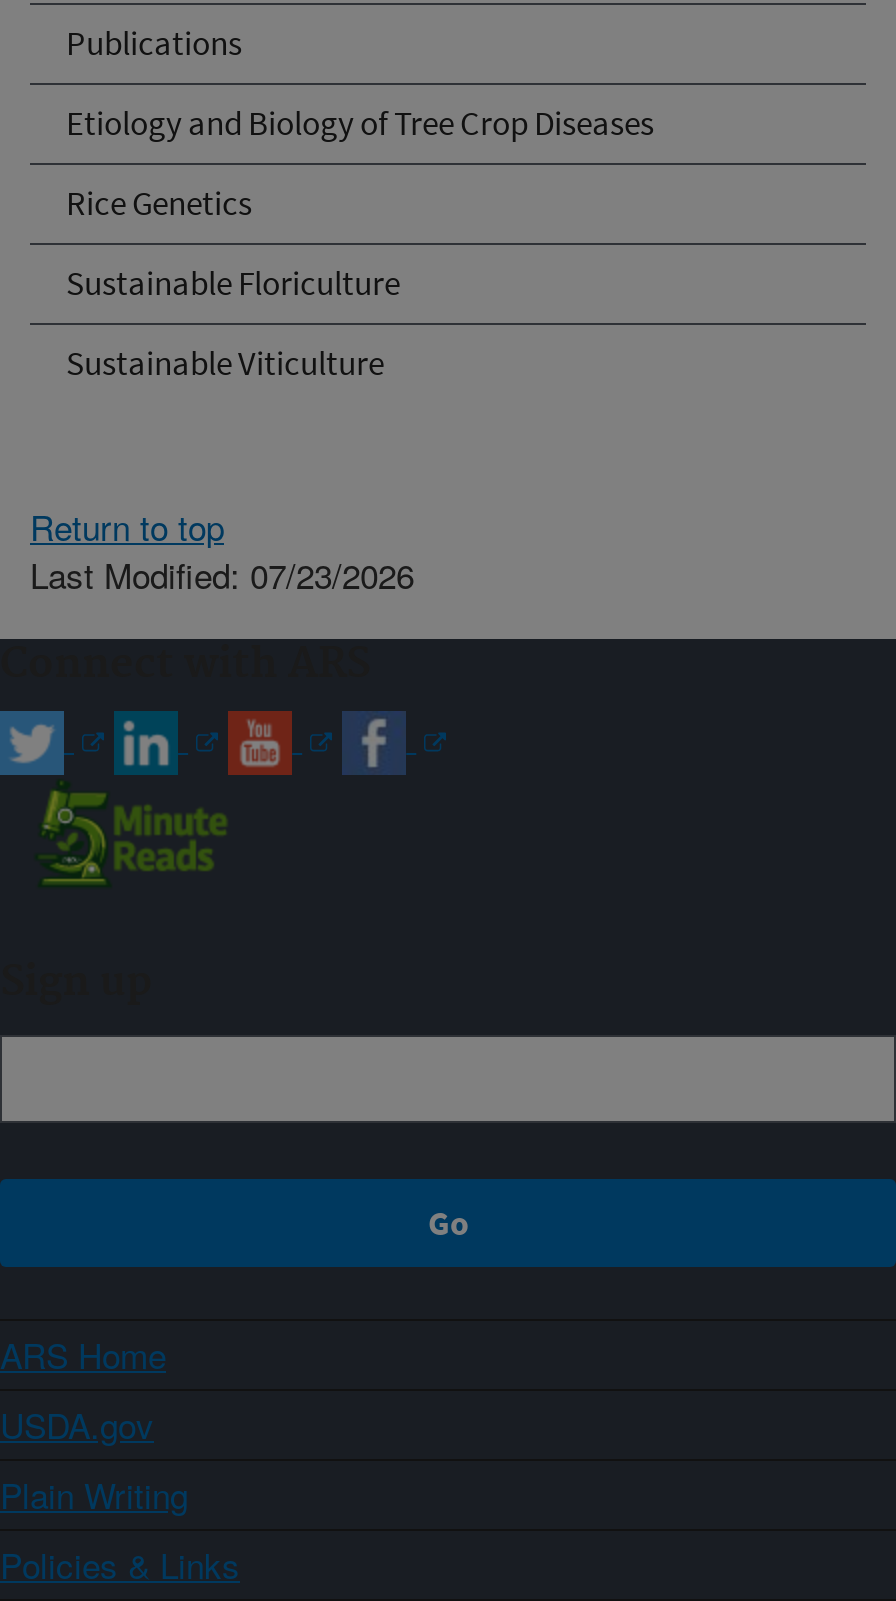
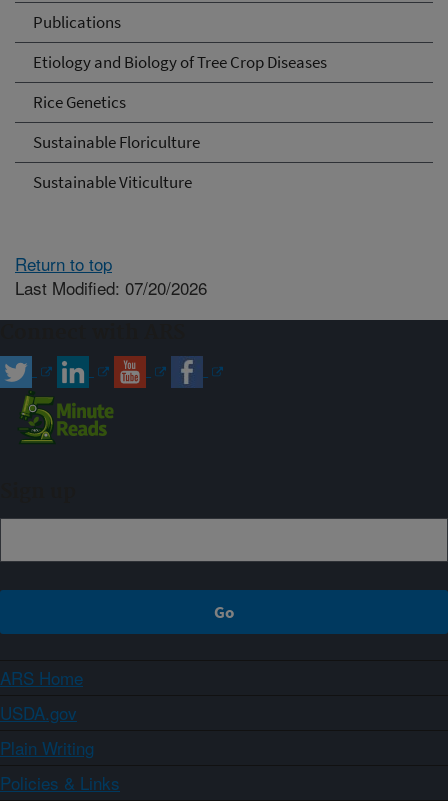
- Last Modified: 07/23/2026
+ Last Modified: 07/20/2026
